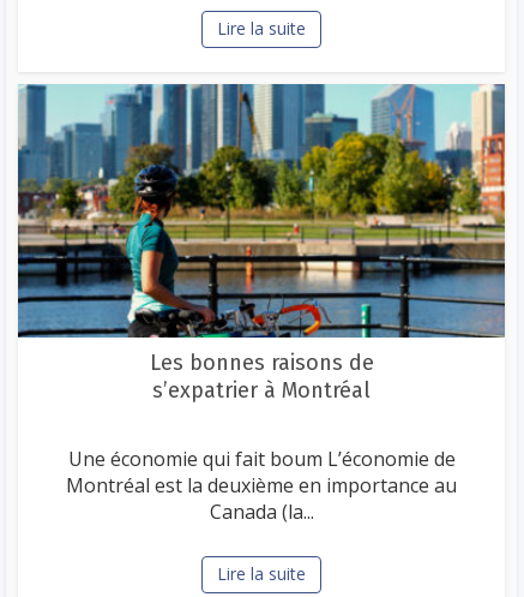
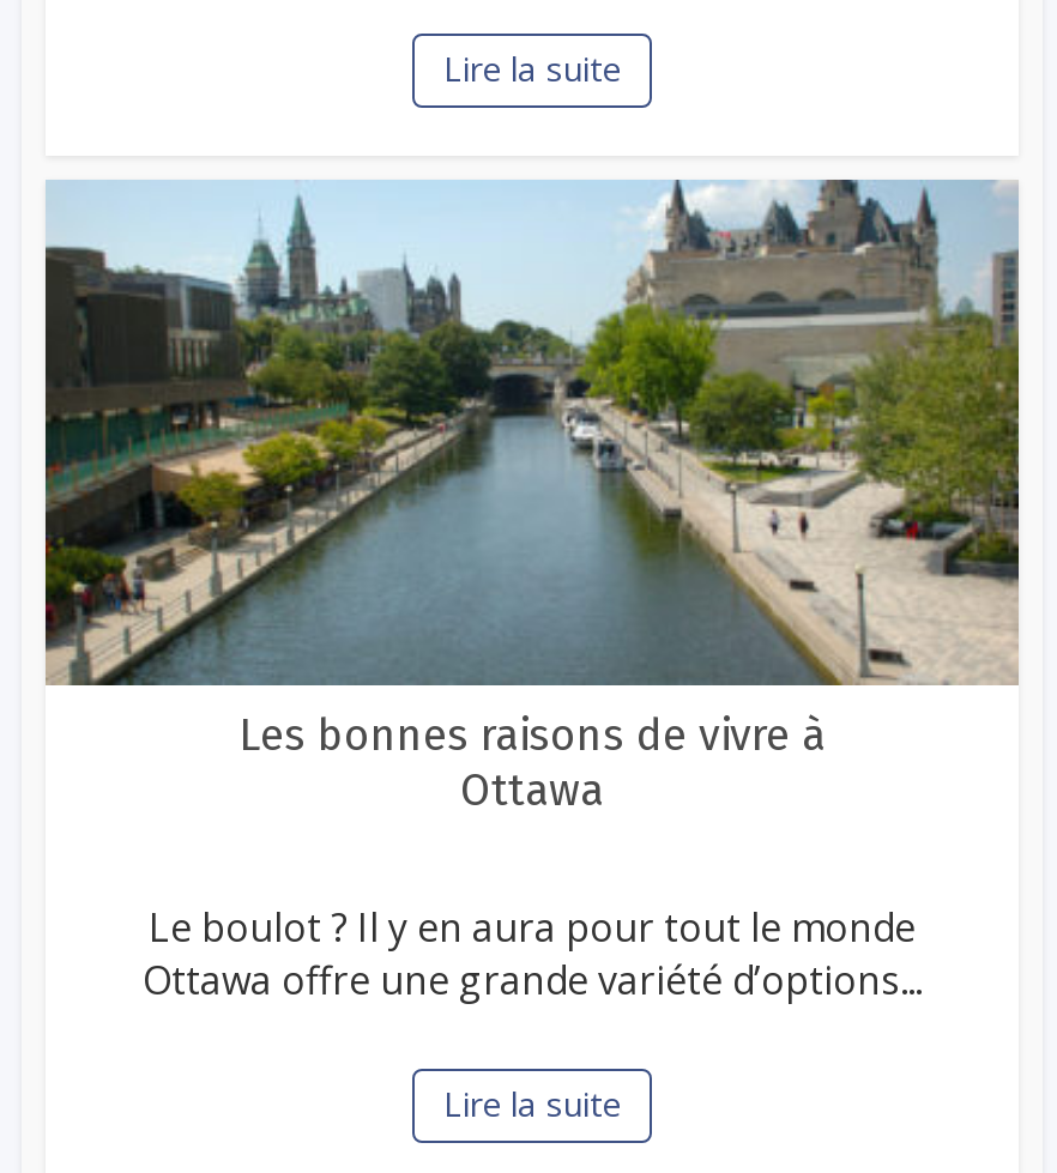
- [image]
- Les bonnes raisons de
- s’expatrier à Montréal
+ [image]
+ Les bonnes raisons de vivre à
+ Ottawa

- Une économie qui fait boum L’économie de
- Montréal est la deuxième en importance au
- Canada (la...
+ Le boulot ? Il y en aura pour tout le monde
+ Ottawa offre une grande variété d’options...
